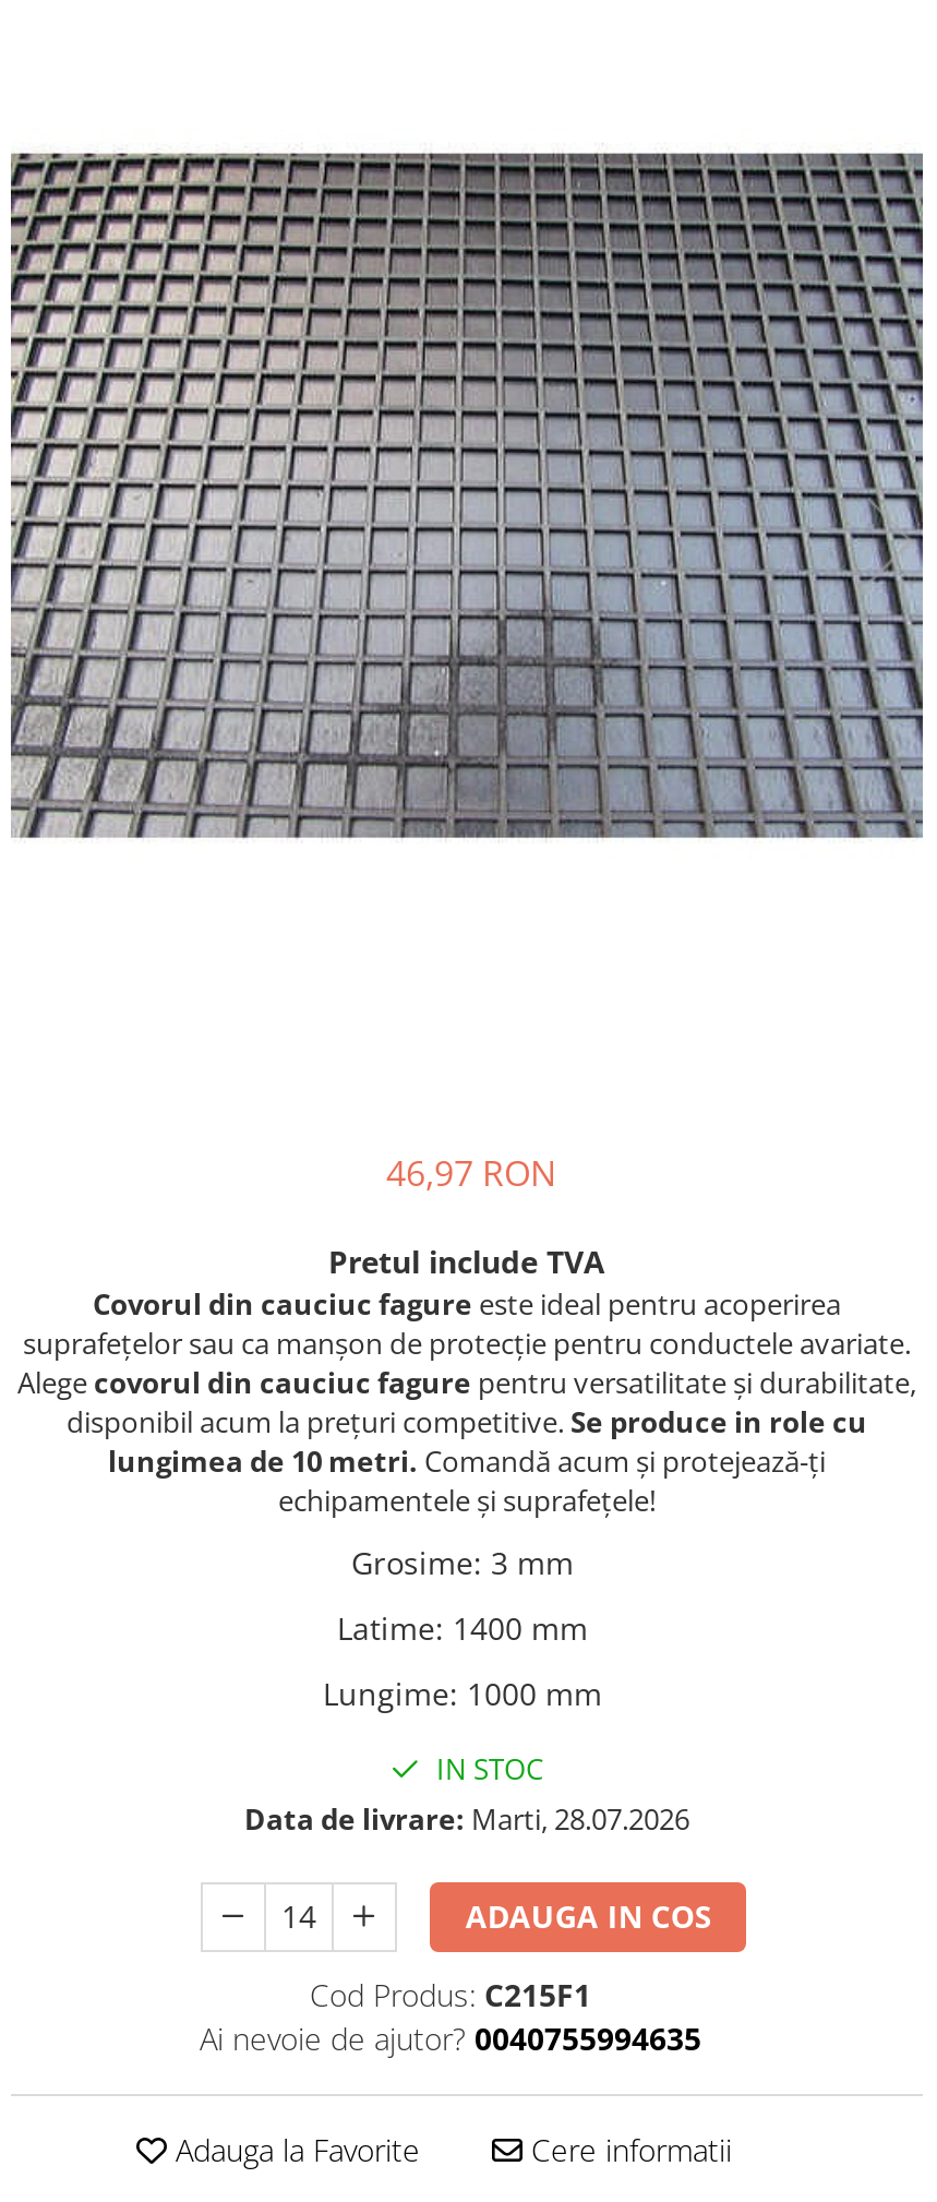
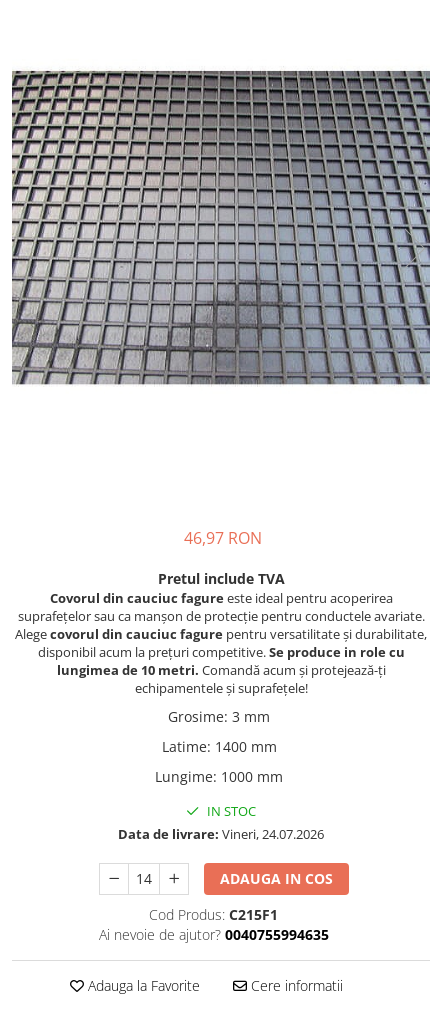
- Data de livrare: Marti, 28.07.2026
+ Data de livrare: Vineri, 24.07.2026
